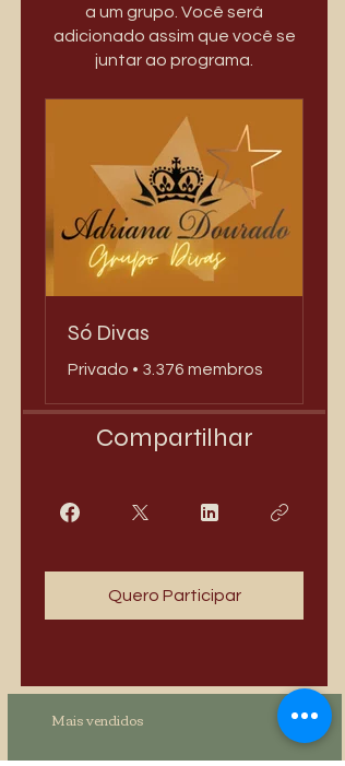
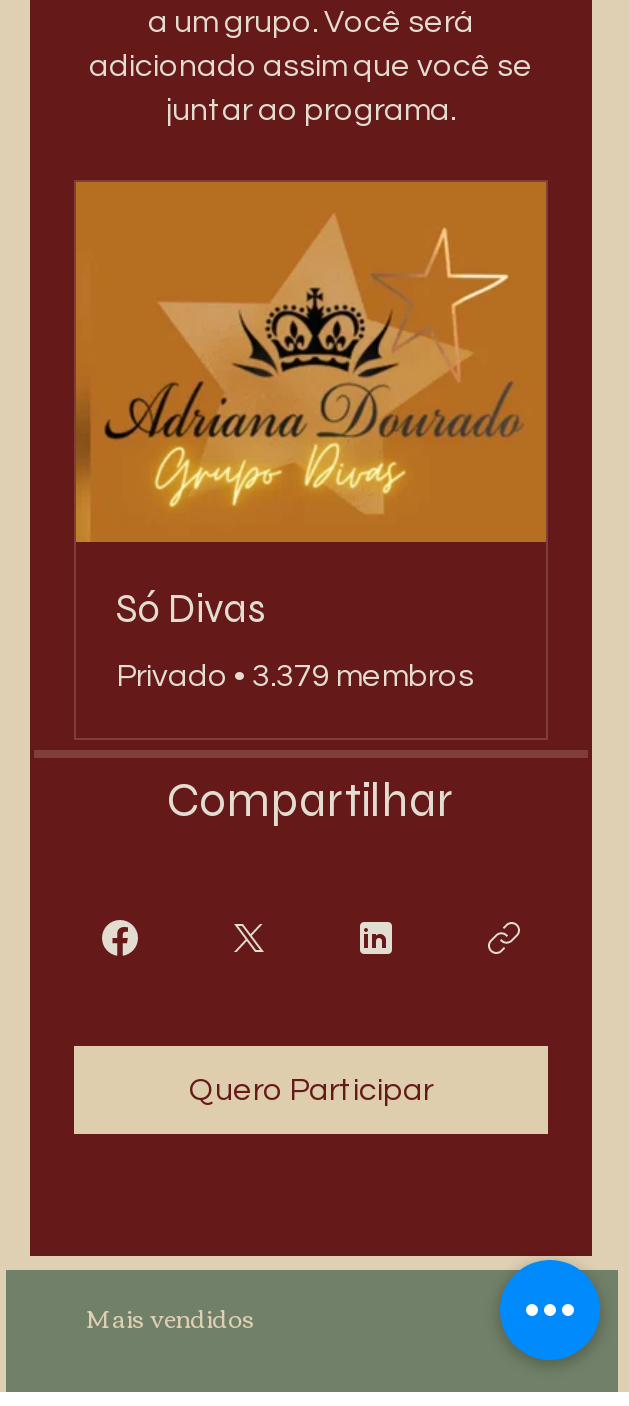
- Privado • 3.376 membros
+ Privado • 3.379 membros
